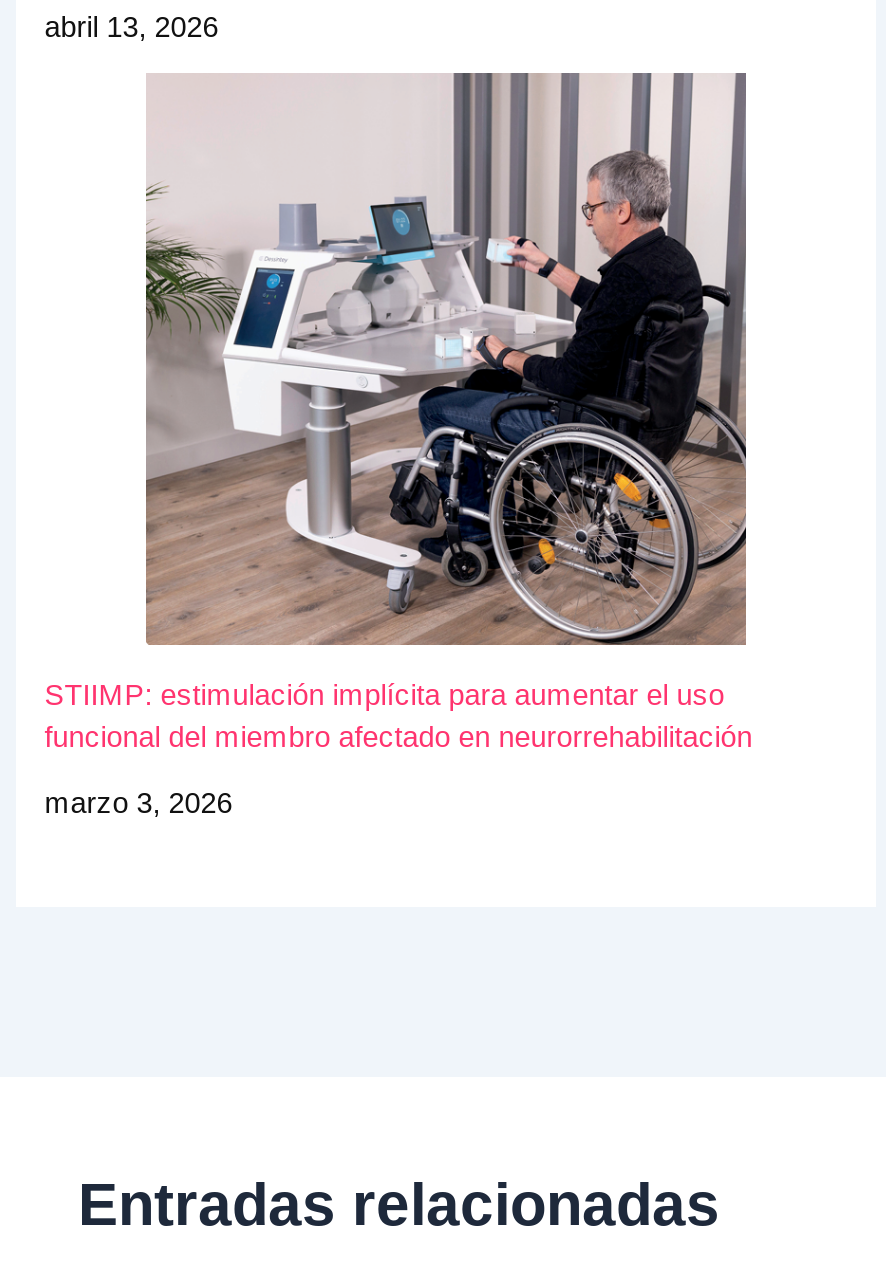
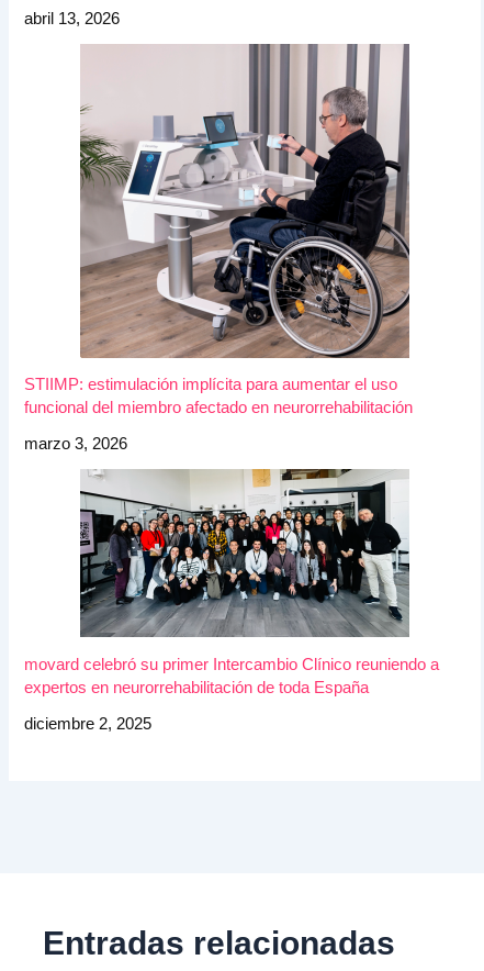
+ [image]
+ movard celebró su primer Intercambio Clínico reuniendo a
+ expertos en neurorrehabilitación de toda España
+ diciembre 2, 2025
